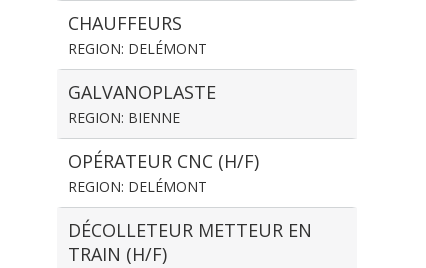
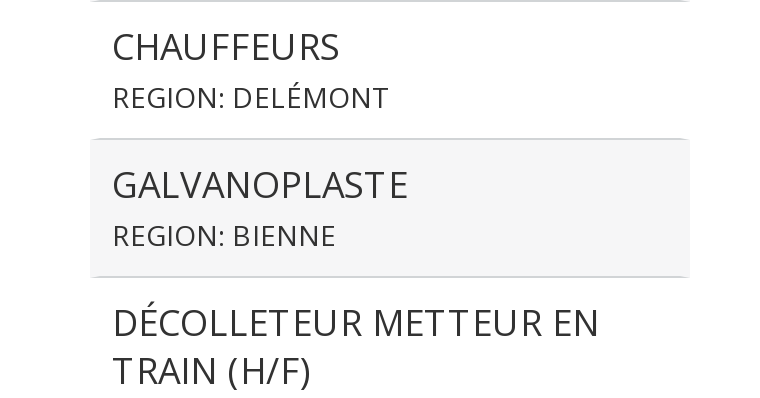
- OPÉRATEUR CNC (H/F)
- REGION: DELÉMONT
